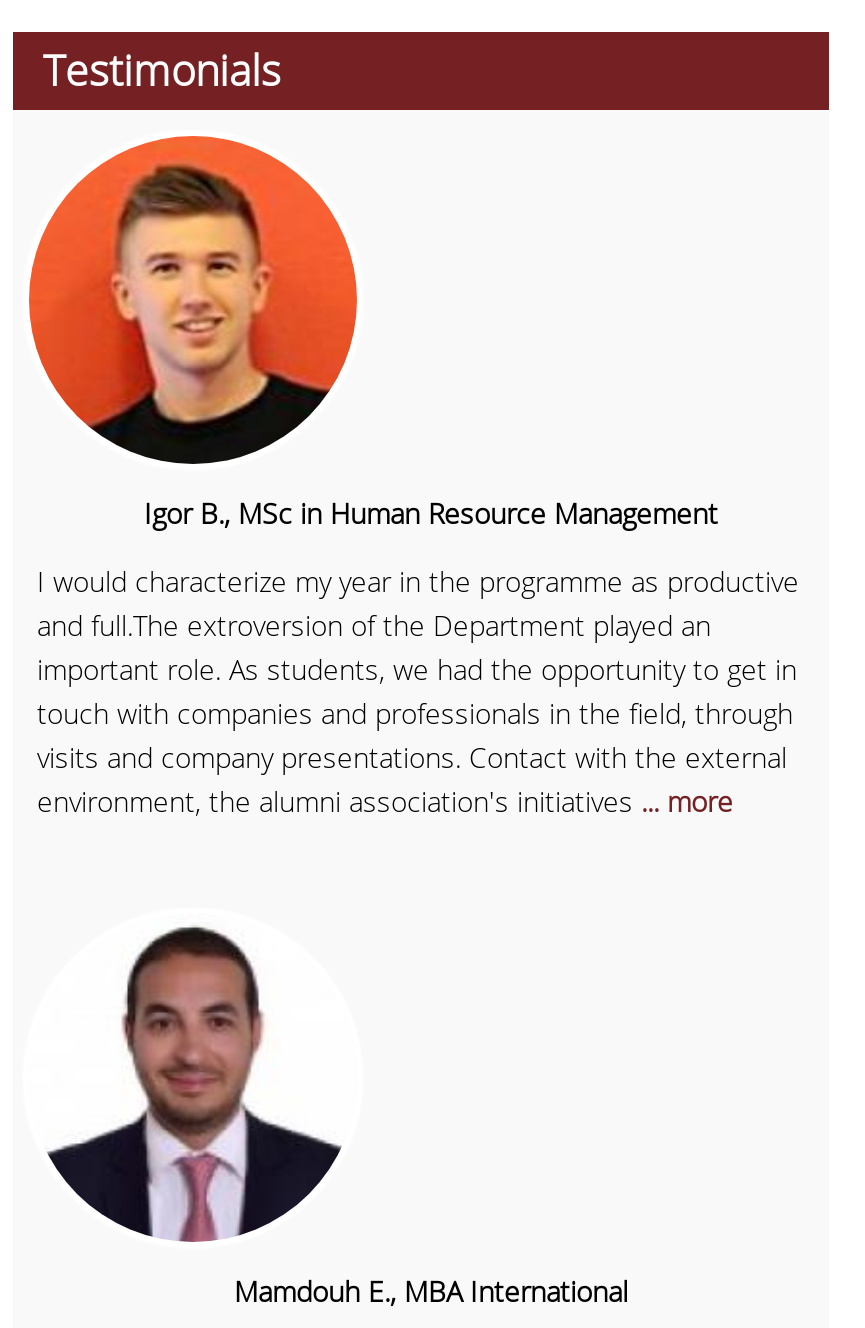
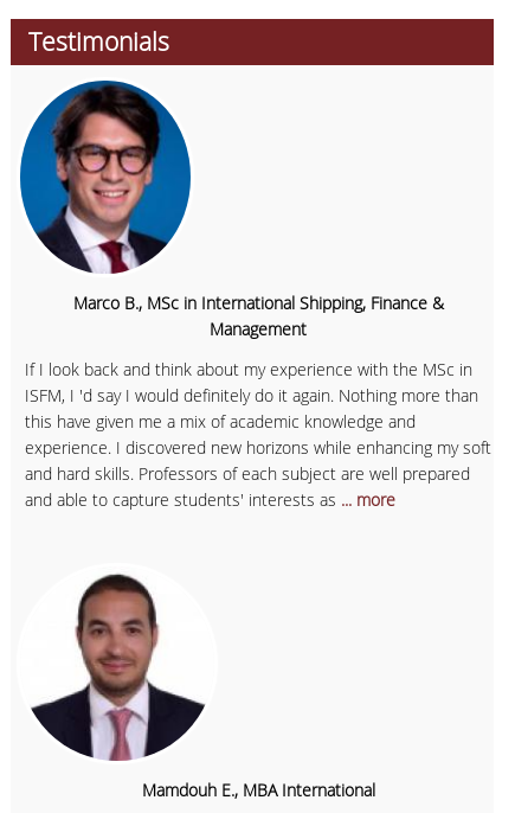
- [image]
- Igor B., MSc in Human Resource Management
+ [image]
+ Marco B., MSc in International Shipping, Finance &
+ Management

- I would characterize my year in the programme as productive
- and full.The extroversion of the Department played an
- important role. As students, we had the opportunity to get in
- touch with companies and professionals in the field, through
- visits and company presentations. Contact with the external
- environment, the alumni association's initiatives... more
+ If I look back and think about my experience with the MSc in
+ ISFM, I 'd say I would definitely do it again. Nothing more than
+ this have given me a mix of academic knowledge and
+ experience. I discovered new horizons while enhancing my soft
+ and hard skills. Professors of each subject are well prepared
+ and able to capture students' interests as... more
